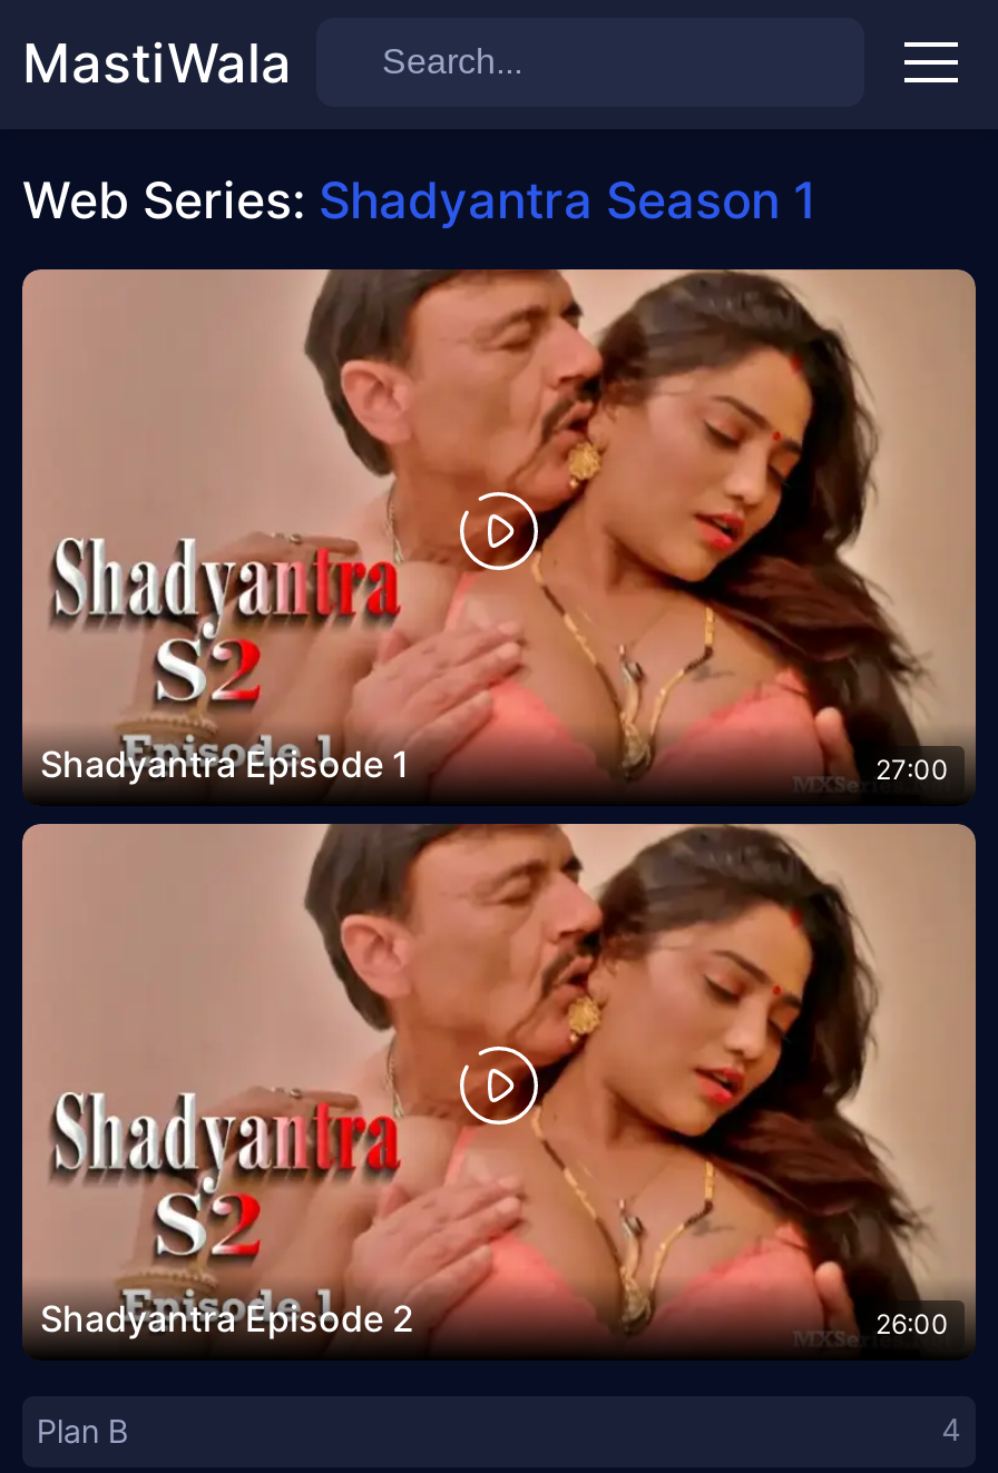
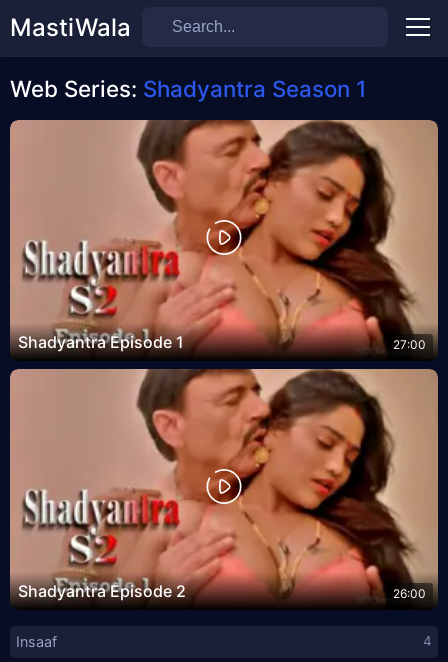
- Plan B
+ Insaaf
